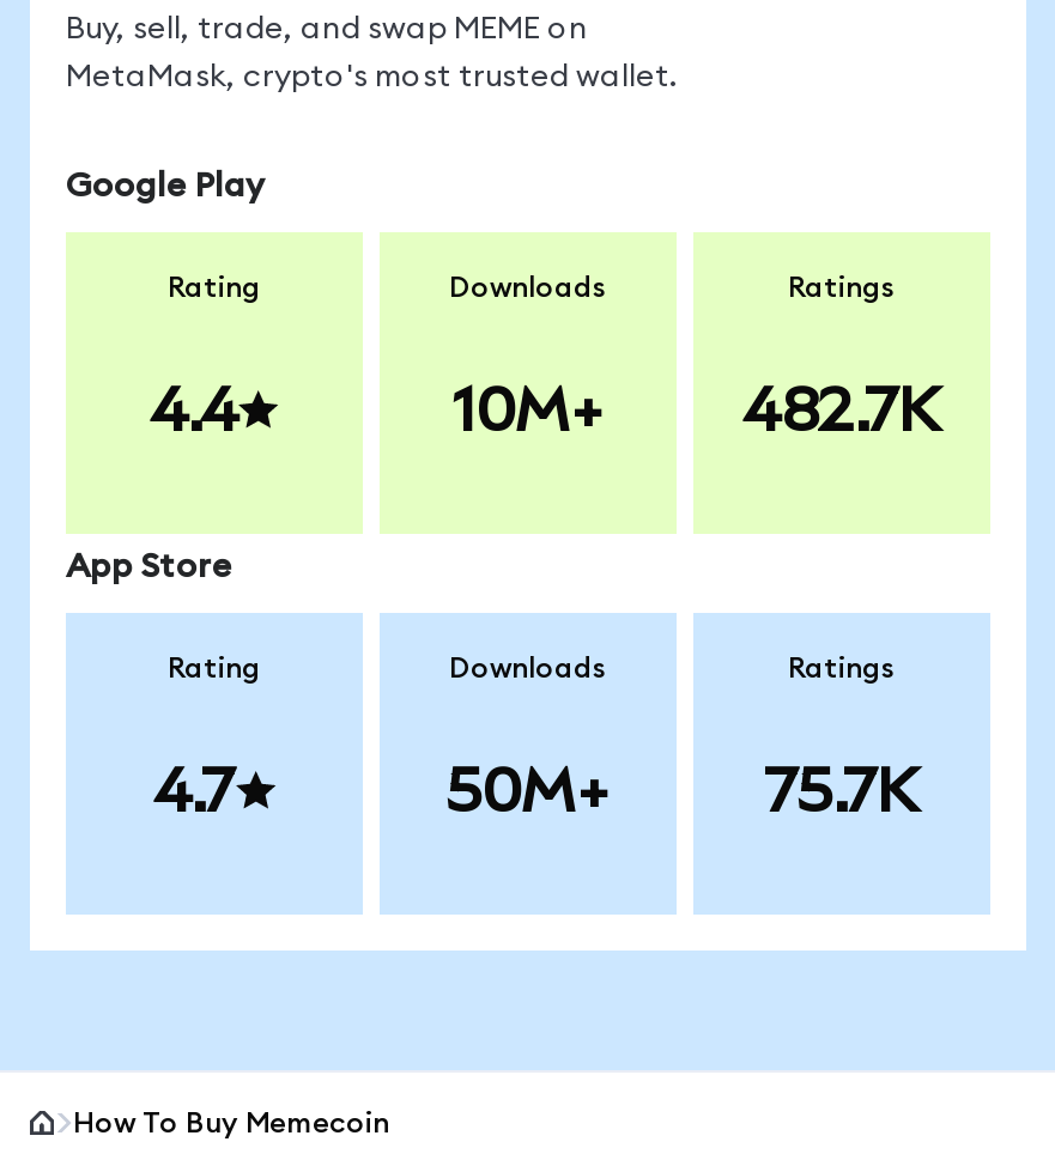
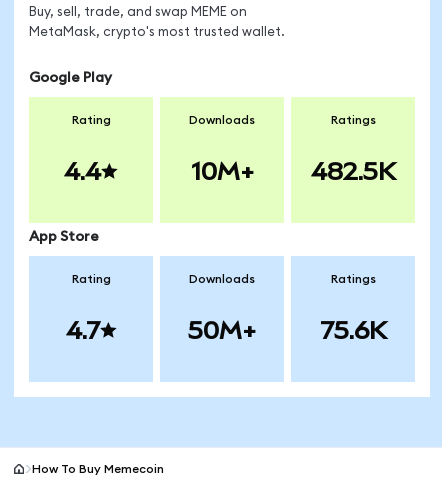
- 482.7K
+ 482.5K

- 75.7K
+ 75.6K
